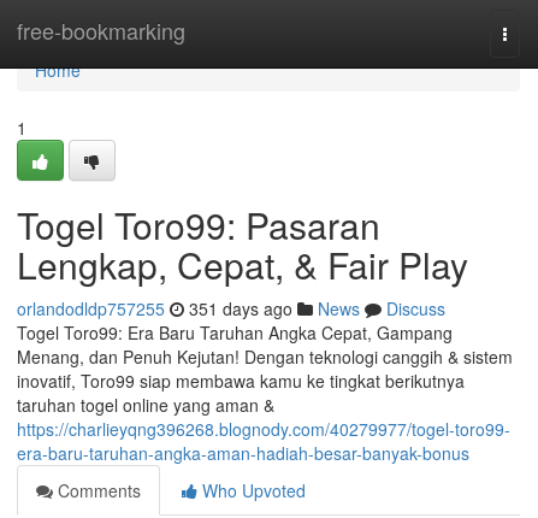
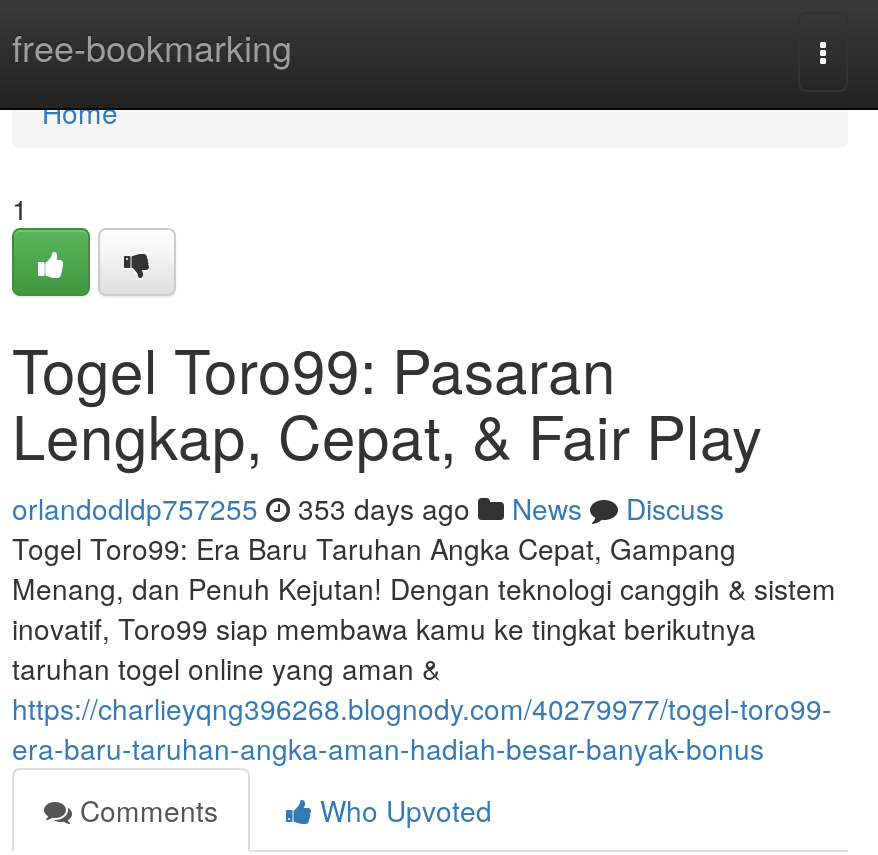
- orlandodldp757255 351 days ago News Discuss
+ orlandodldp757255 353 days ago News Discuss
